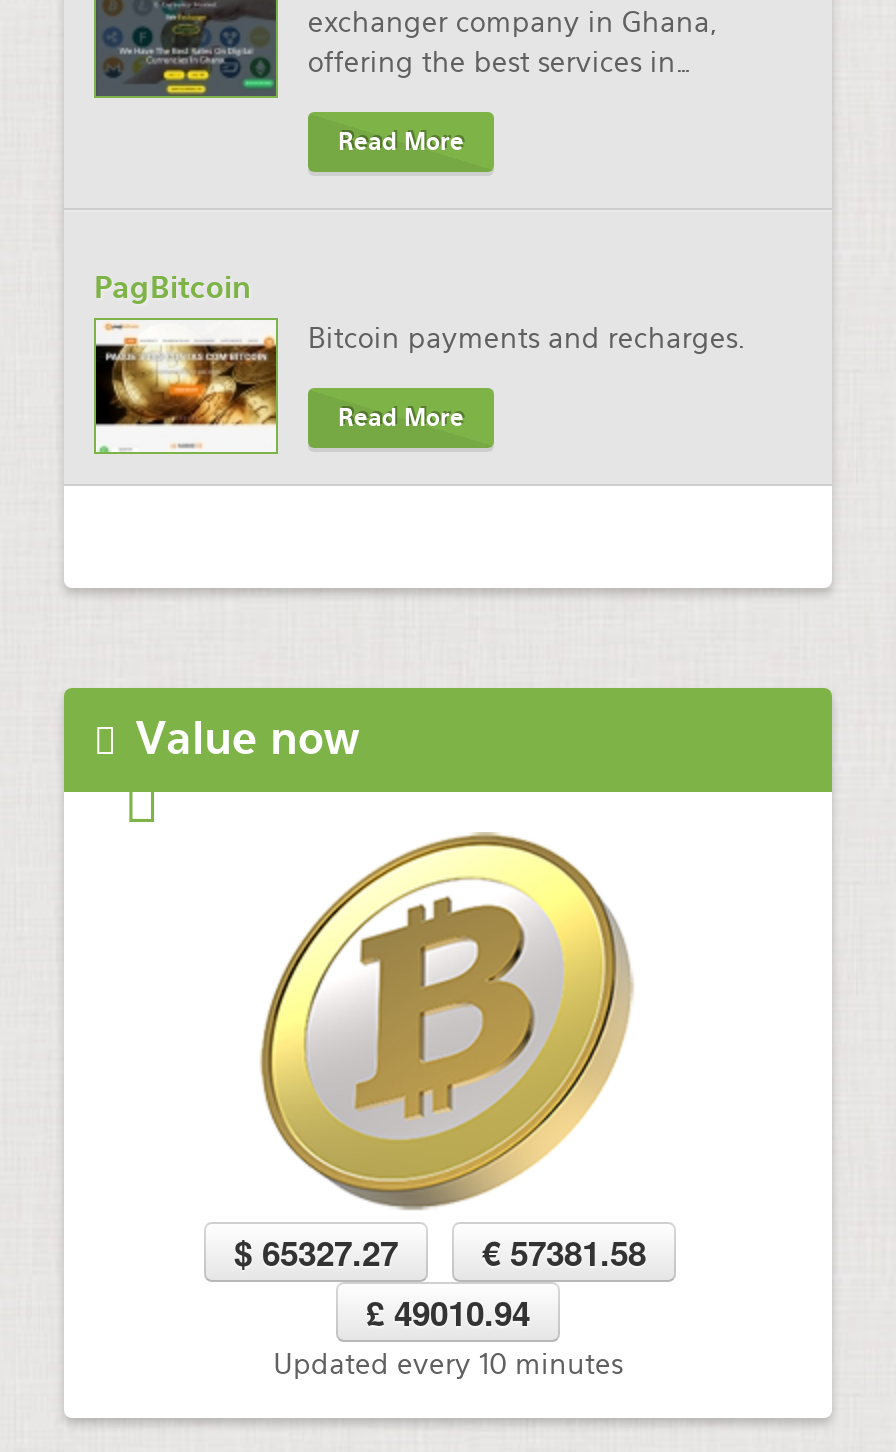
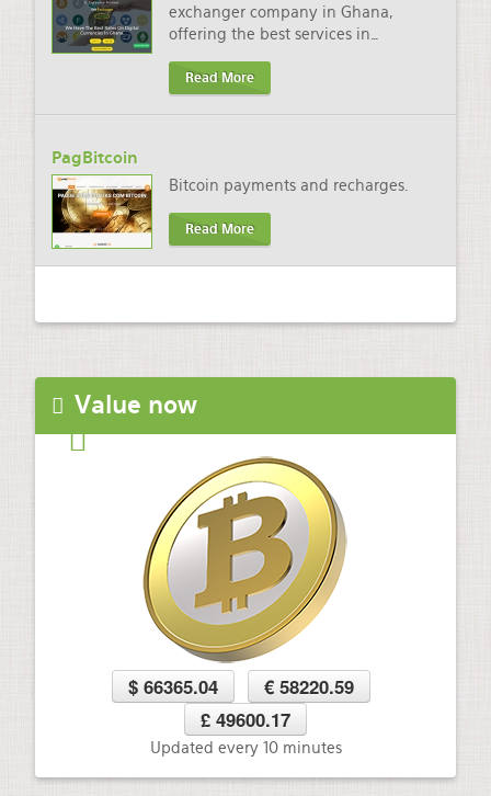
- $ 65327.27
+ $ 66365.04

- € 57381.58
+ € 58220.59

- £ 49010.94
+ £ 49600.17
